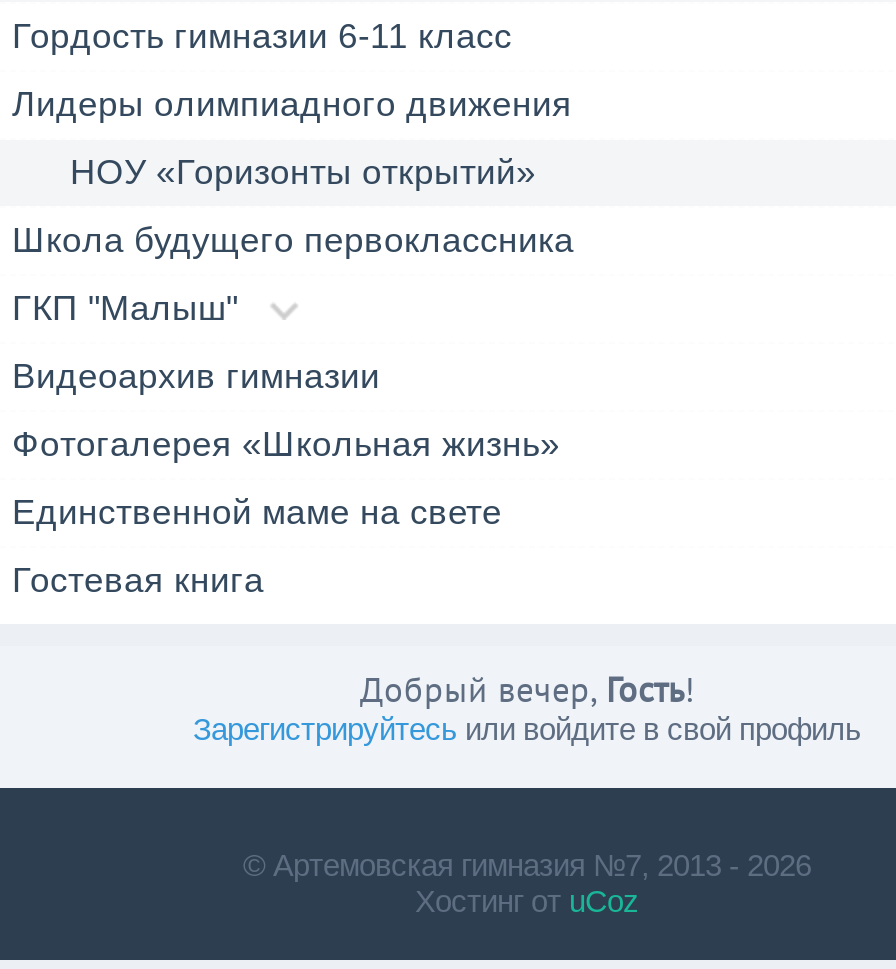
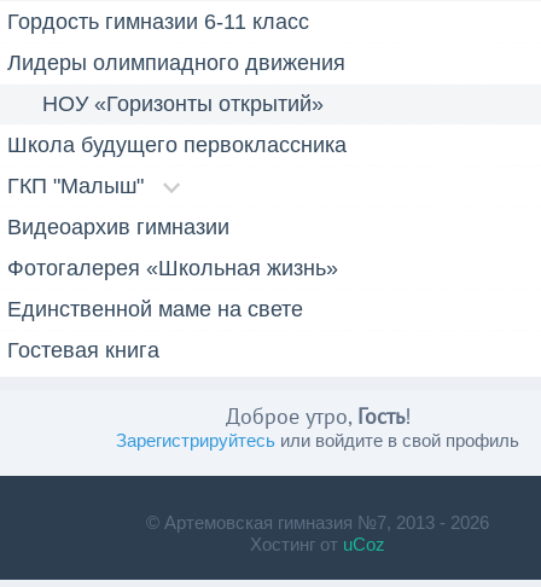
- Добрый вечер, Гость!
+ Доброе утро, Гость!
